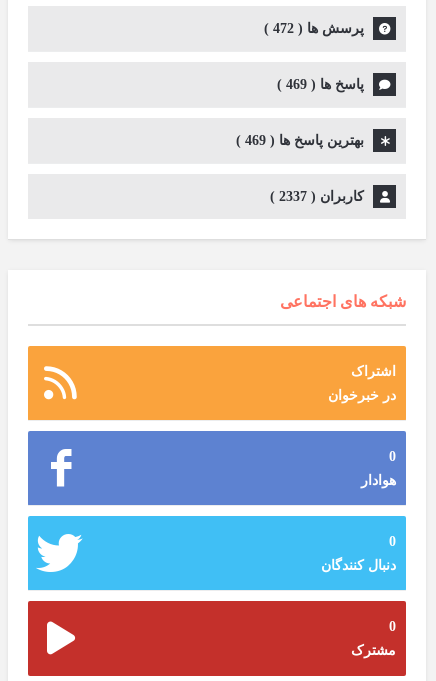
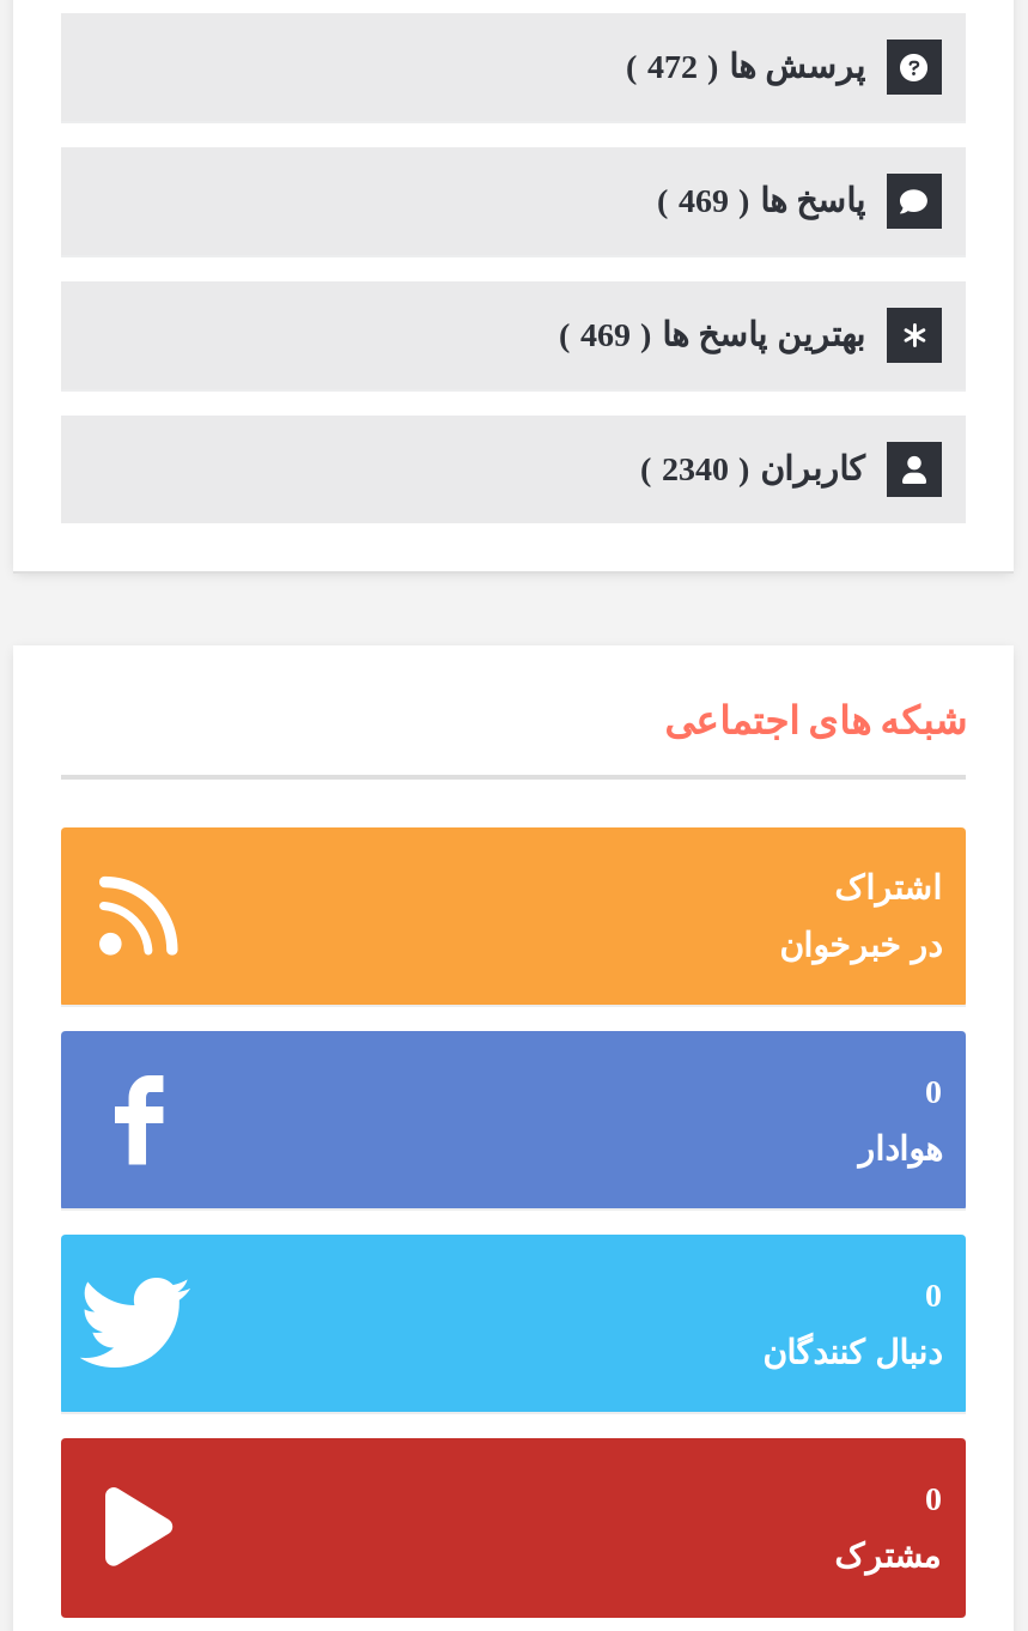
- کاربران (2337)
+ کاربران (2340)
